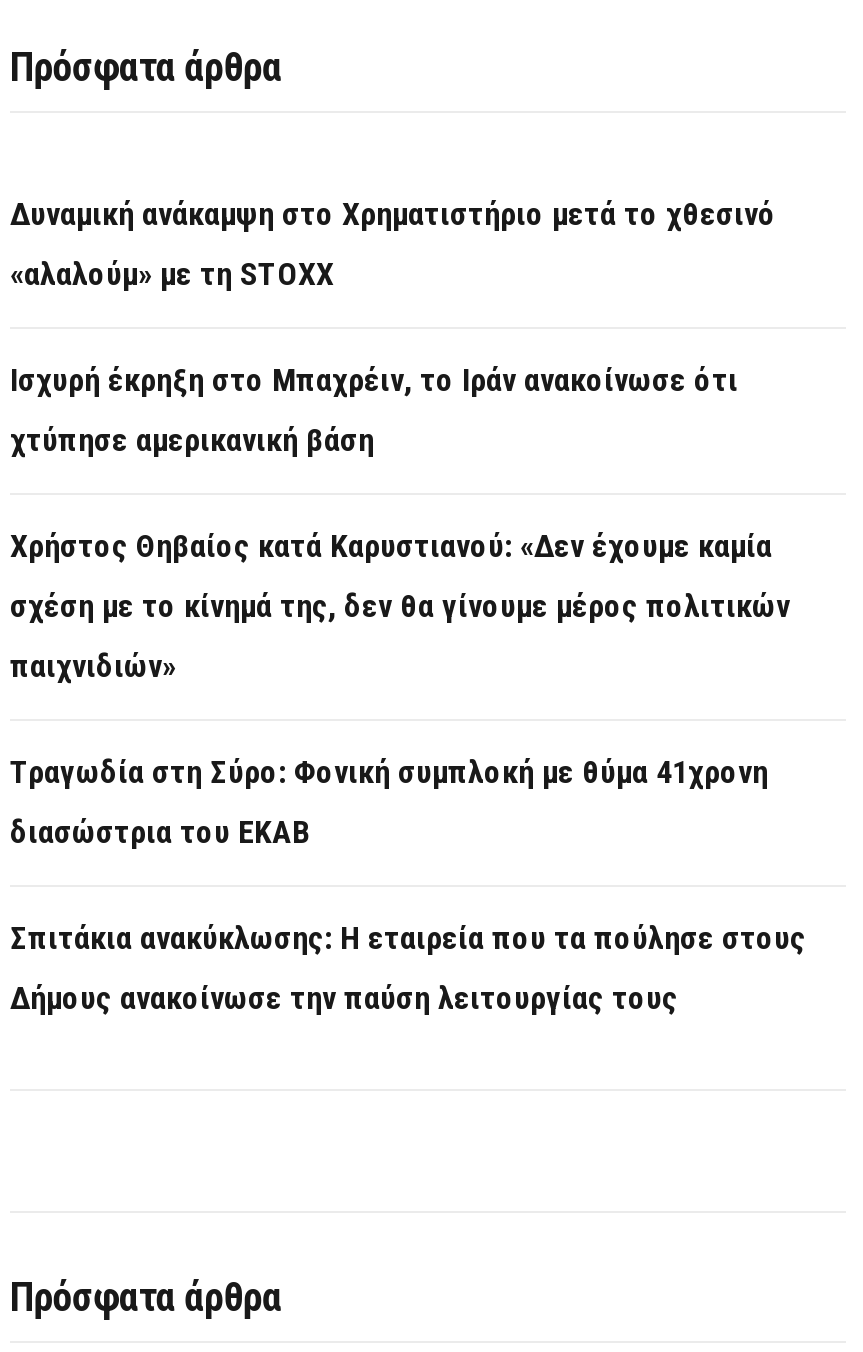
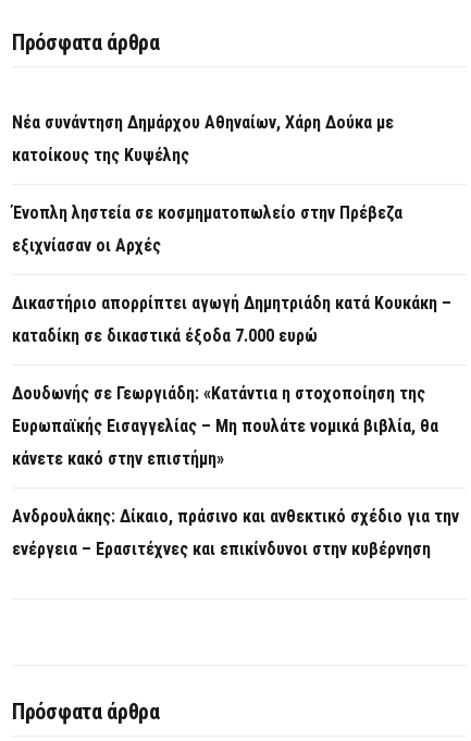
- Δυναμική ανάκαμψη στο Χρηματιστήριο μετά το χθεσινό
+ Νέα συνάντηση Δημάρχου Αθηναίων, Χάρη Δούκα με

- «αλαλούμ» με τη STOXX
+ κατοίκους της Κυψέλης

- Ισχυρή έκρηξη στο Μπαχρέιν, το Ιράν ανακοίνωσε ότι
+ Ένοπλη ληστεία σε κοσμηματοπωλείο στην Πρέβεζα

- χτύπησε αμερικανική βάση
+ εξιχνίασαν οι Αρχές

- Χρήστος Θηβαίος κατά Καρυστιανού: «Δεν έχουμε καμία
+ Δικαστήριο απορρίπτει αγωγή Δημητριάδη κατά Κουκάκη –

- σχέση με το κίνημά της, δεν θα γίνουμε μέρος πολιτικών
+ καταδίκη σε δικαστικά έξοδα 7.000 ευρώ

- παιχνιδιών»
+ Δουδωνής σε Γεωργιάδη: «Κατάντια η στοχοποίηση της

- Τραγωδία στη Σύρο: Φονική συμπλοκή με θύμα 41χρονη
+ Ευρωπαϊκής Εισαγγελίας – Μη πουλάτε νομικά βιβλία, θα

- διασώστρια του ΕΚΑΒ
+ κάνετε κακό στην επιστήμη»

- Σπιτάκια ανακύκλωσης: Η εταιρεία που τα πούλησε στους
+ Ανδρουλάκης: Δίκαιο, πράσινο και ανθεκτικό σχέδιο για την

- Δήμους ανακοίνωσε την παύση λειτουργίας τους
+ ενέργεια – Ερασιτέχνες και επικίνδυνοι στην κυβέρνηση
